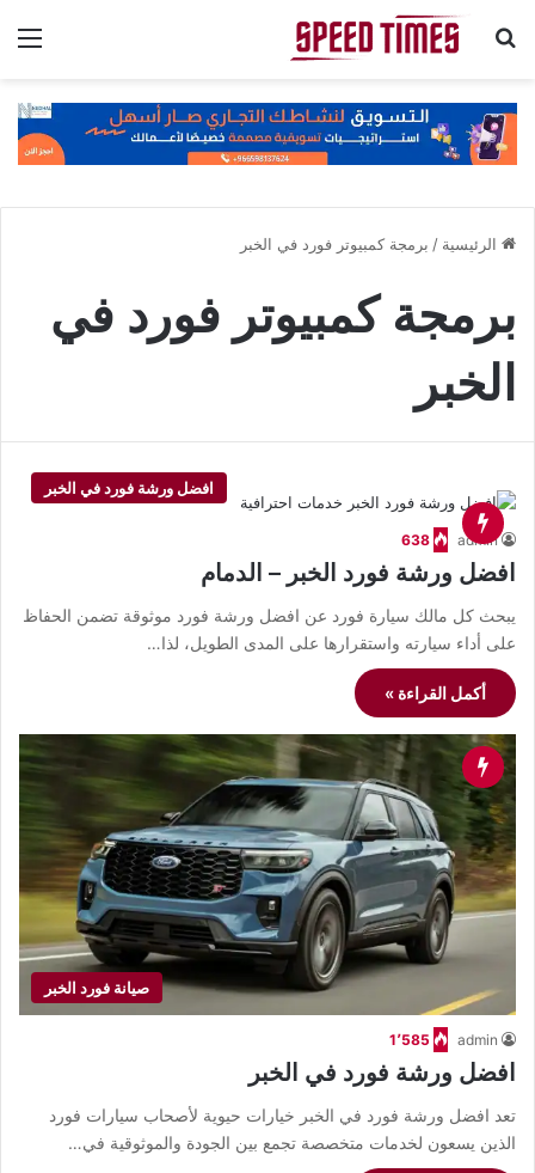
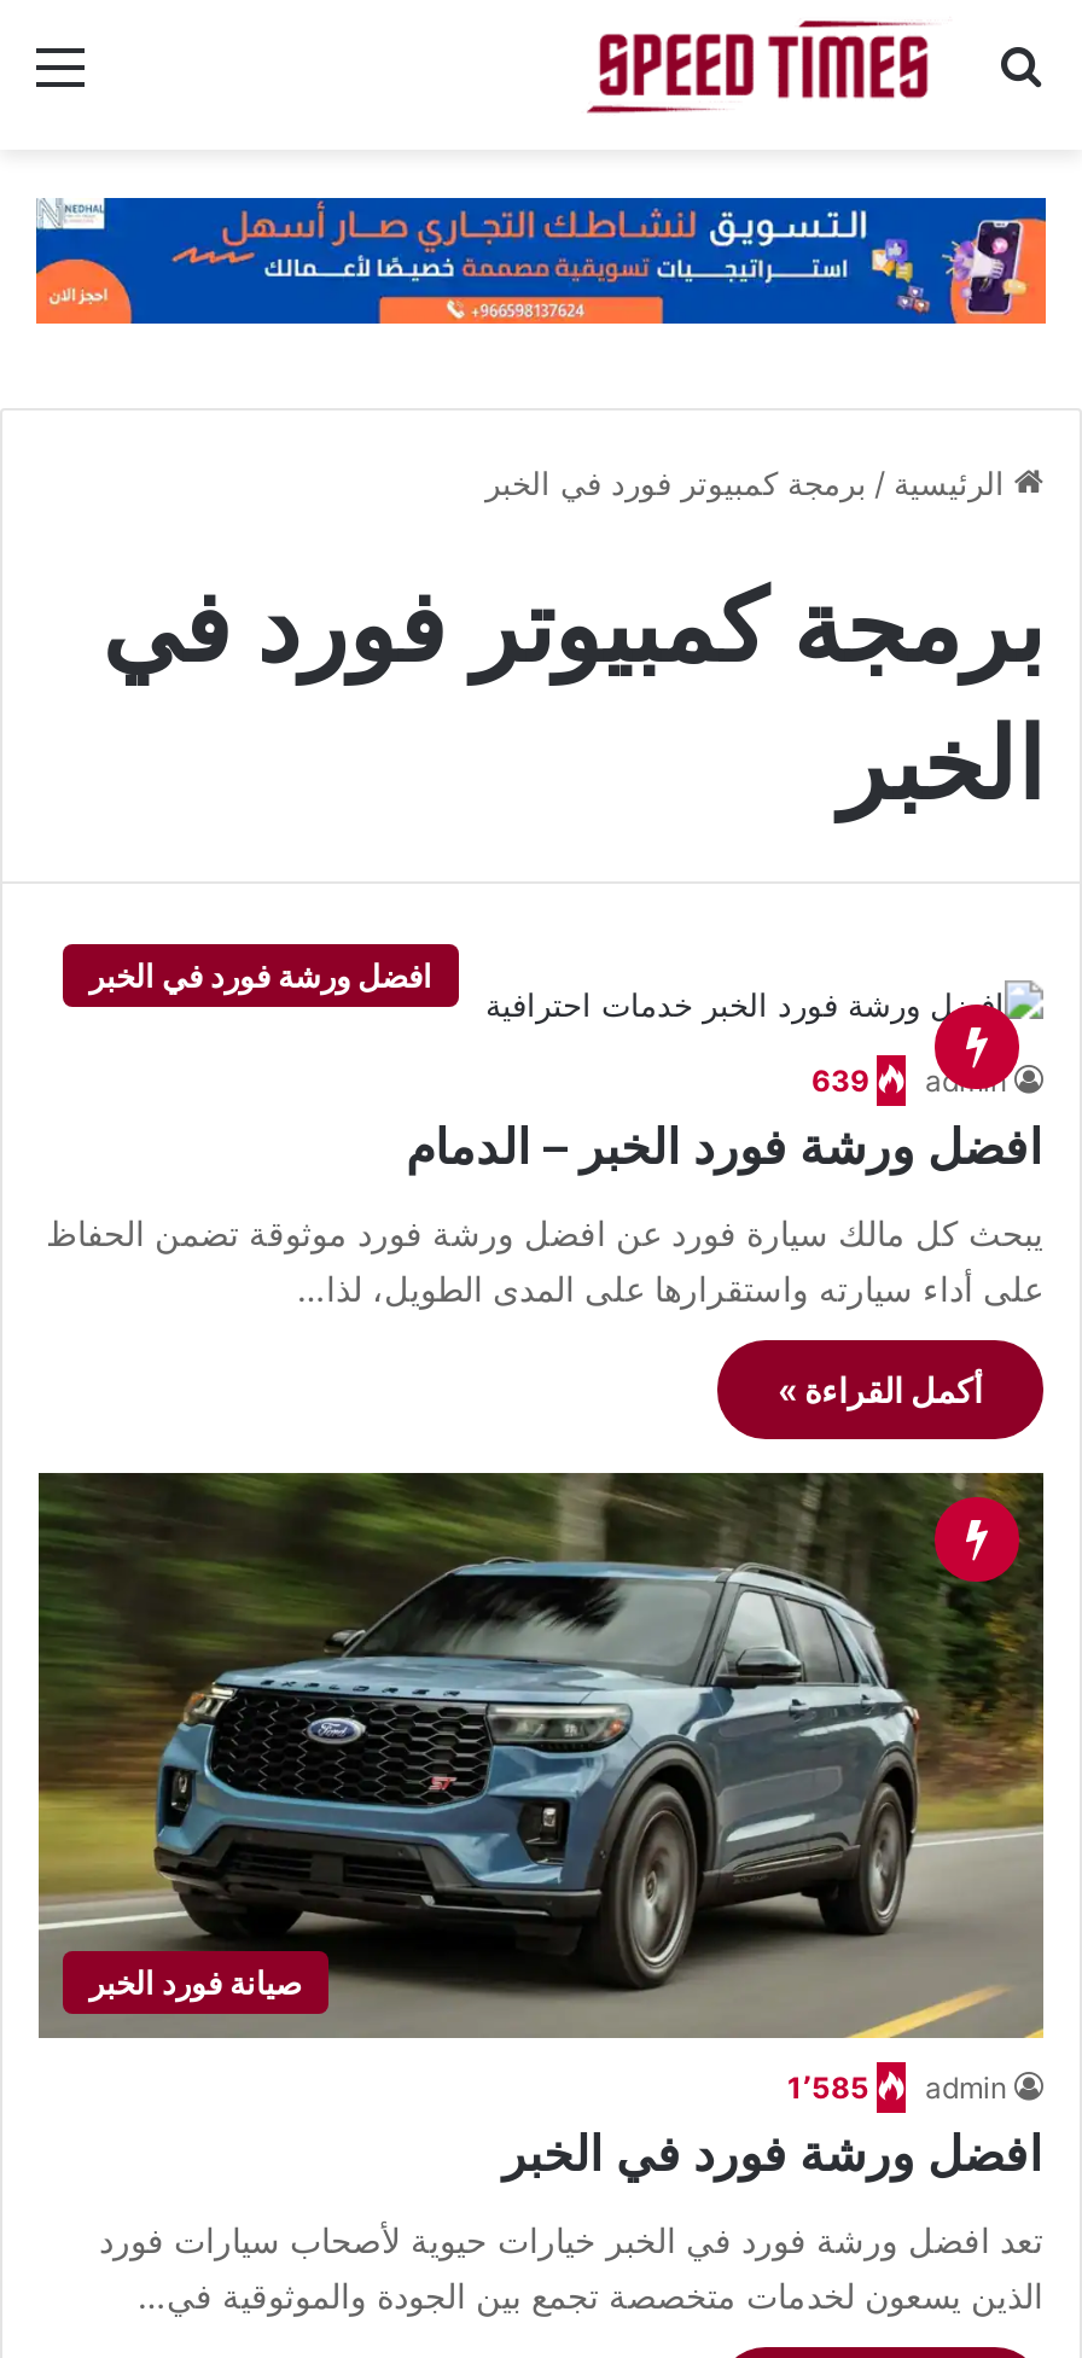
- 638
+ 639
